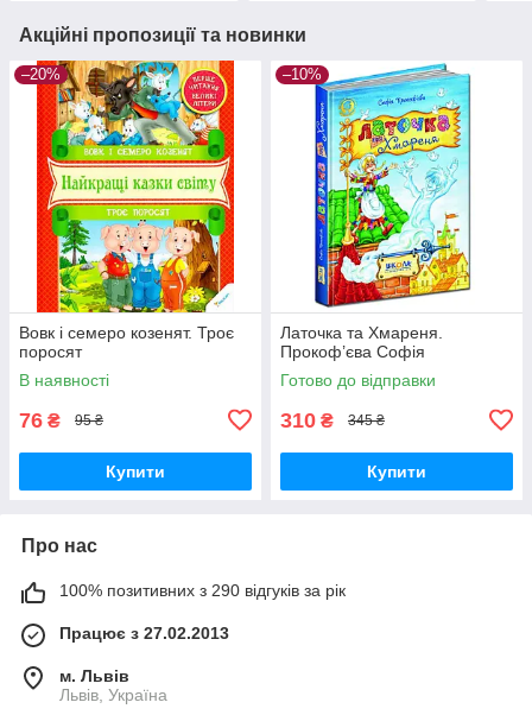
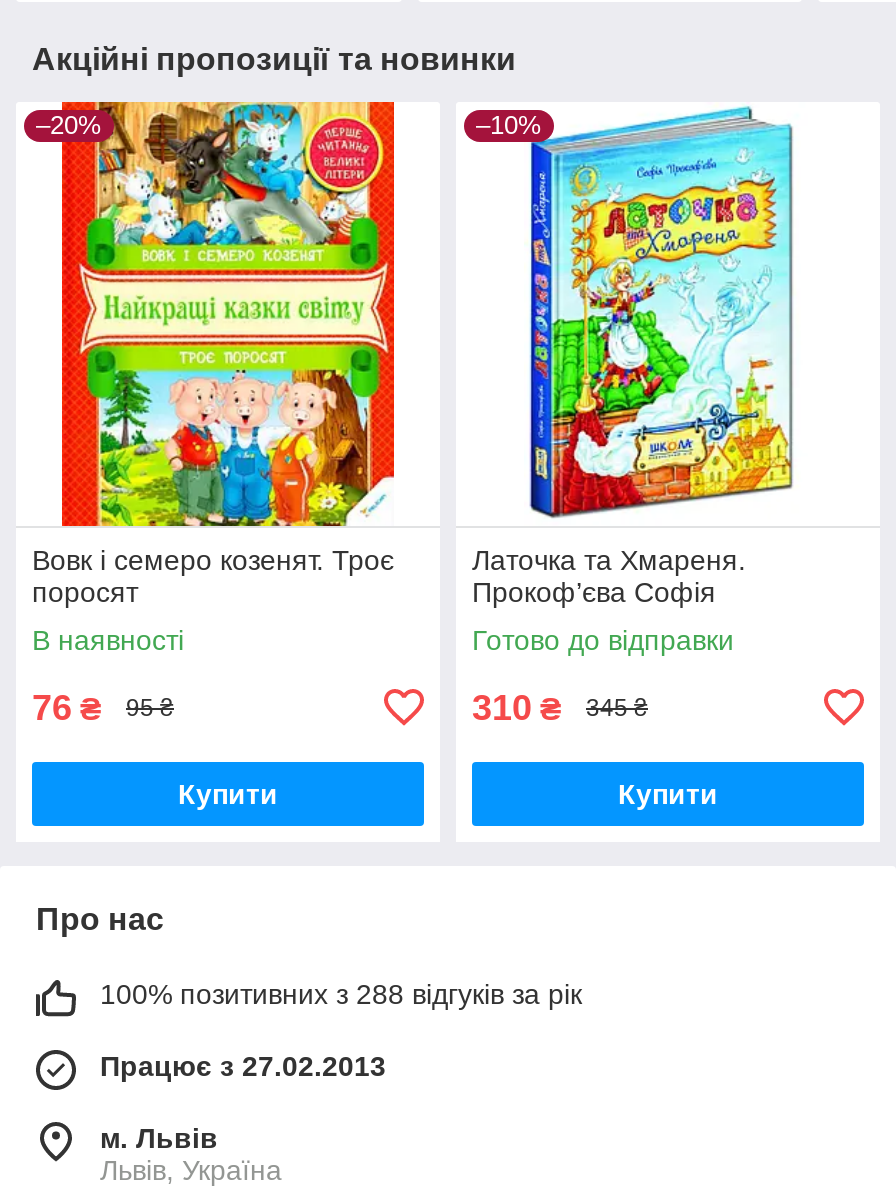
- 100% позитивних з 290 відгуків за рік
+ 100% позитивних з 288 відгуків за рік
